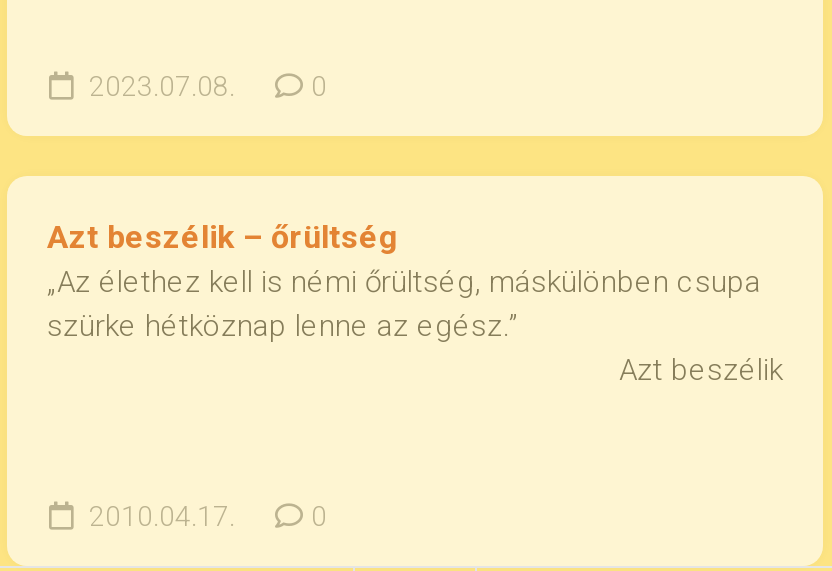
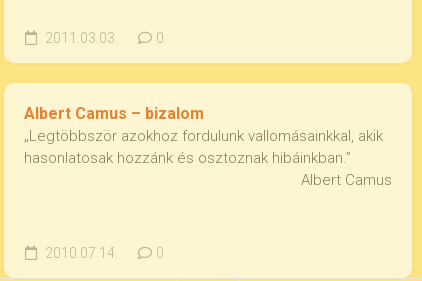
- 2023.07.08.
+ 2011.03.03.

- Azt beszélik – őrültség
- „Az élethez kell is némi őrültség, máskülönben csupa
- szürke hétköznap lenne az egész.”
- Azt beszélik
+ Albert Camus – bizalom
+ „Legtöbbször azokhoz fordulunk vallomásainkkal, akik
+ hasonlatosak hozzánk és osztoznak hibáinkban.”
+ Albert Camus

- 2010.04.17.
+ 2010.07.14.
